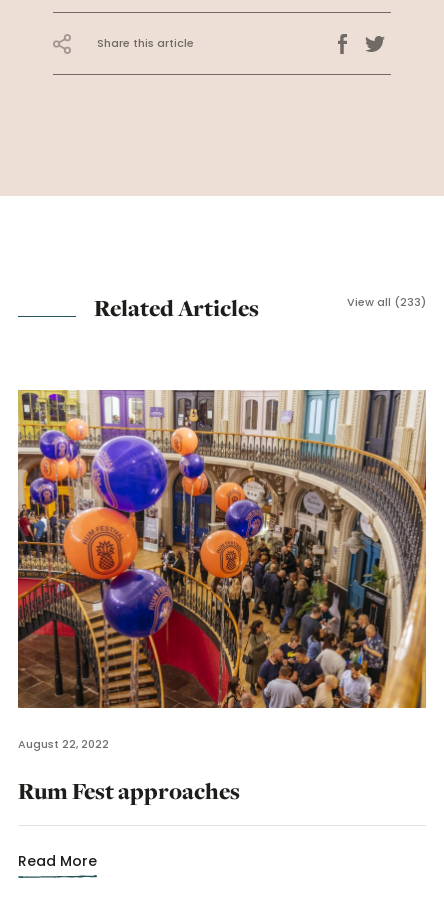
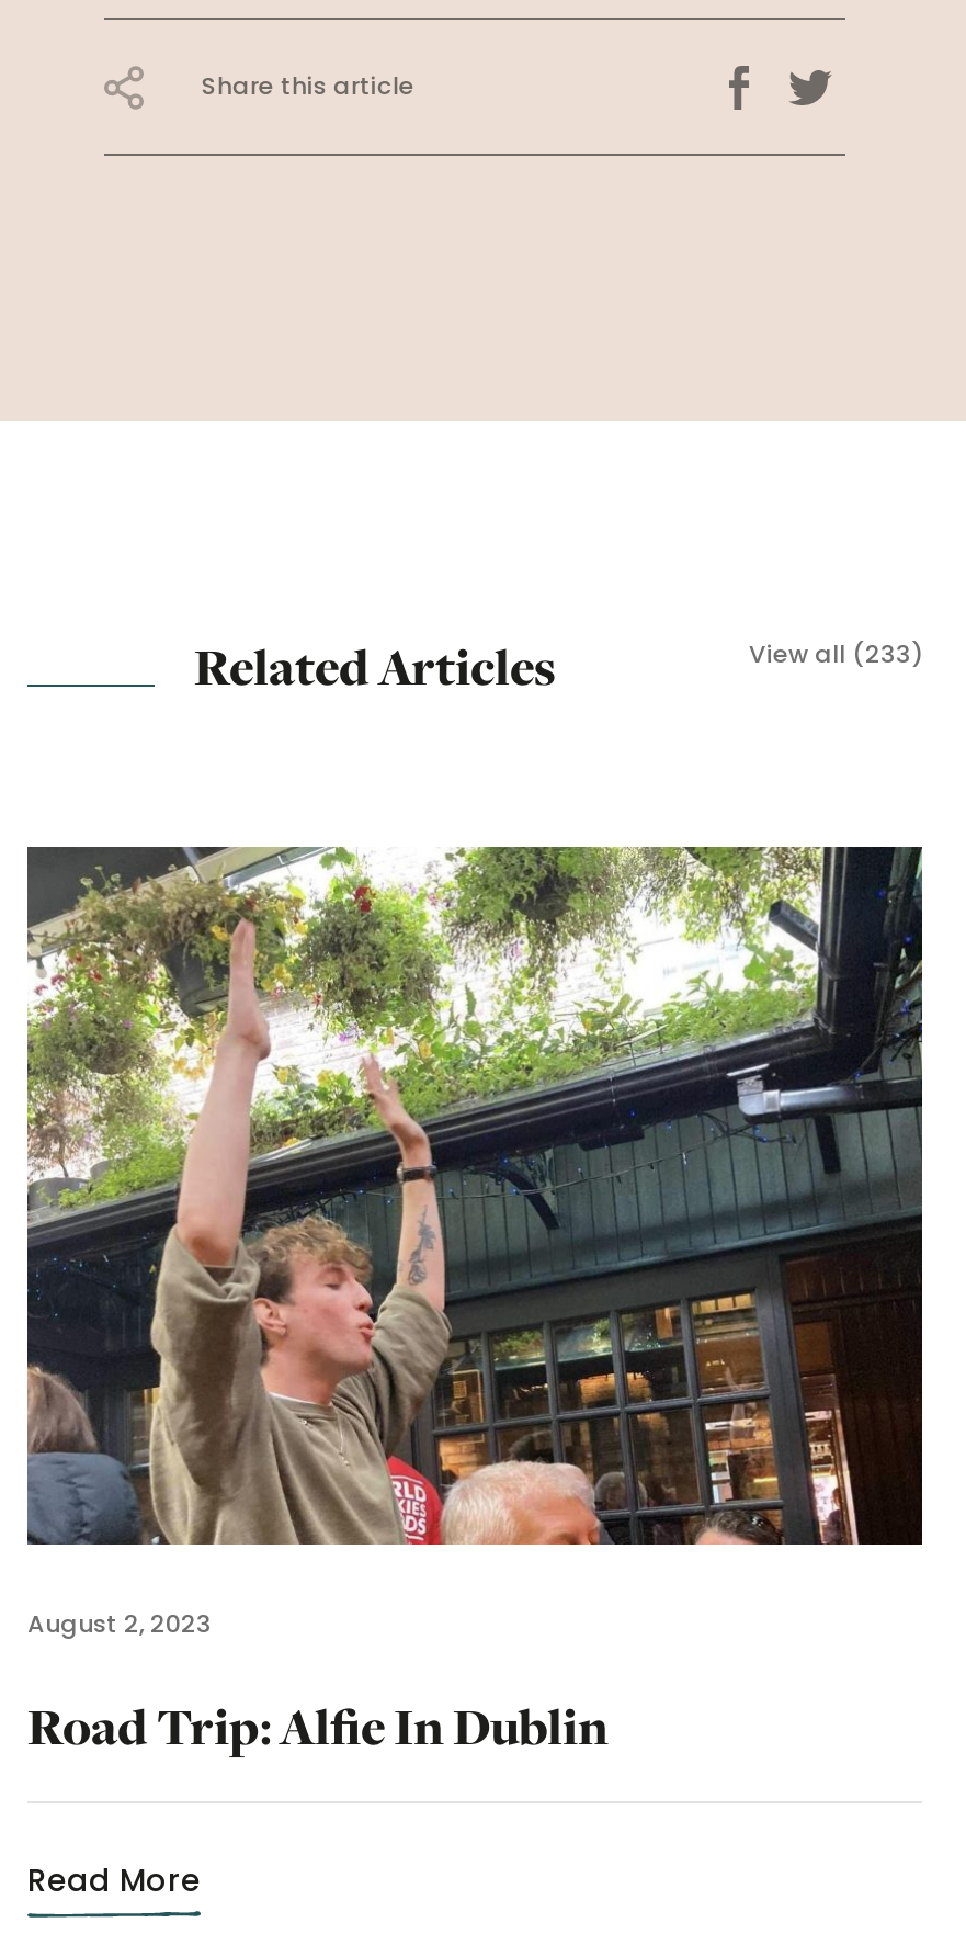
- [image]
- August 22, 2022
+ [image]
+ August 2, 2023

- Rum Fest approaches
+ Road Trip: Alfie In Dublin
